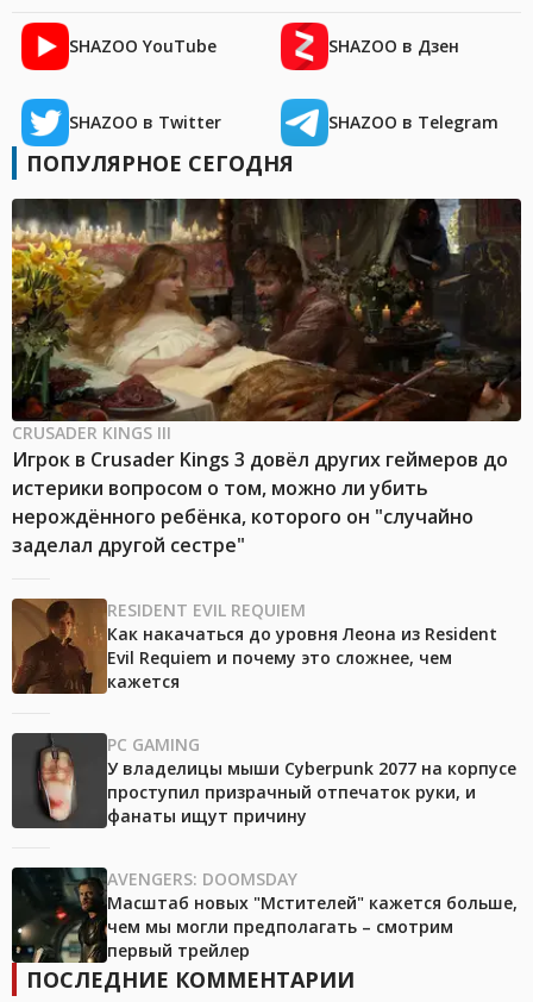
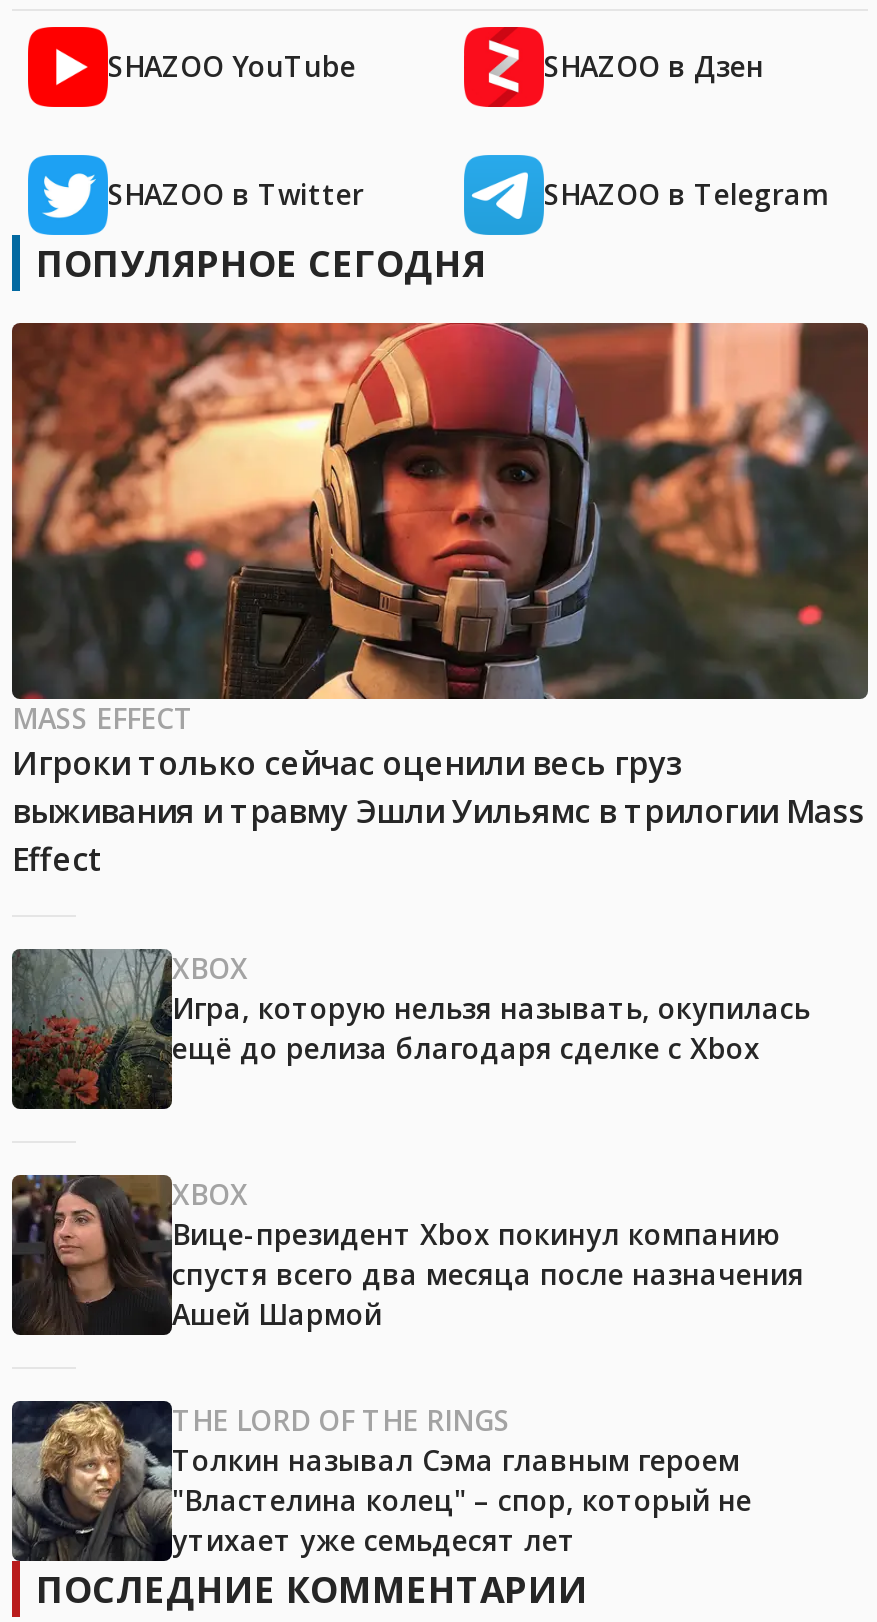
- [image]
- CRUSADER KINGS III
- Игрок в Crusader Kings 3 довёл других геймеров до
- истерики вопросом о том, можно ли убить
- нерождённого ребёнка, которого он "случайно
- заделал другой сестре"
+ [image]
+ MASS EFFECT
+ Игроки только сейчас оценили весь груз
+ выживания и травму Эшли Уильямс в трилогии Mass
+ Effect

- [image]
- RESIDENT EVIL REQUIEM
- Как накачаться до уровня Леона из Resident
- Evil Requiem и почему это сложнее, чем
- кажется
+ [image]
+ XBOX
+ Игра, которую нельзя называть, окупилась
+ ещё до релиза благодаря сделке с Xbox

- [image]
- PC GAMING
- У владелицы мыши Cyberpunk 2077 на корпусе
- проступил призрачный отпечаток руки, и
- фанаты ищут причину
+ [image]
+ XBOX
+ Вице-президент Xbox покинул компанию
+ спустя всего два месяца после назначения
+ Ашей Шармой

- [image]
- AVENGERS: DOOMSDAY
- Масштаб новых "Мстителей" кажется больше,
- чем мы могли предполагать – смотрим
- первый трейлер
+ [image]
+ THE LORD OF THE RINGS
+ Толкин называл Сэма главным героем
+ "Властелина колец" – спор, который не
+ утихает уже семьдесят лет
